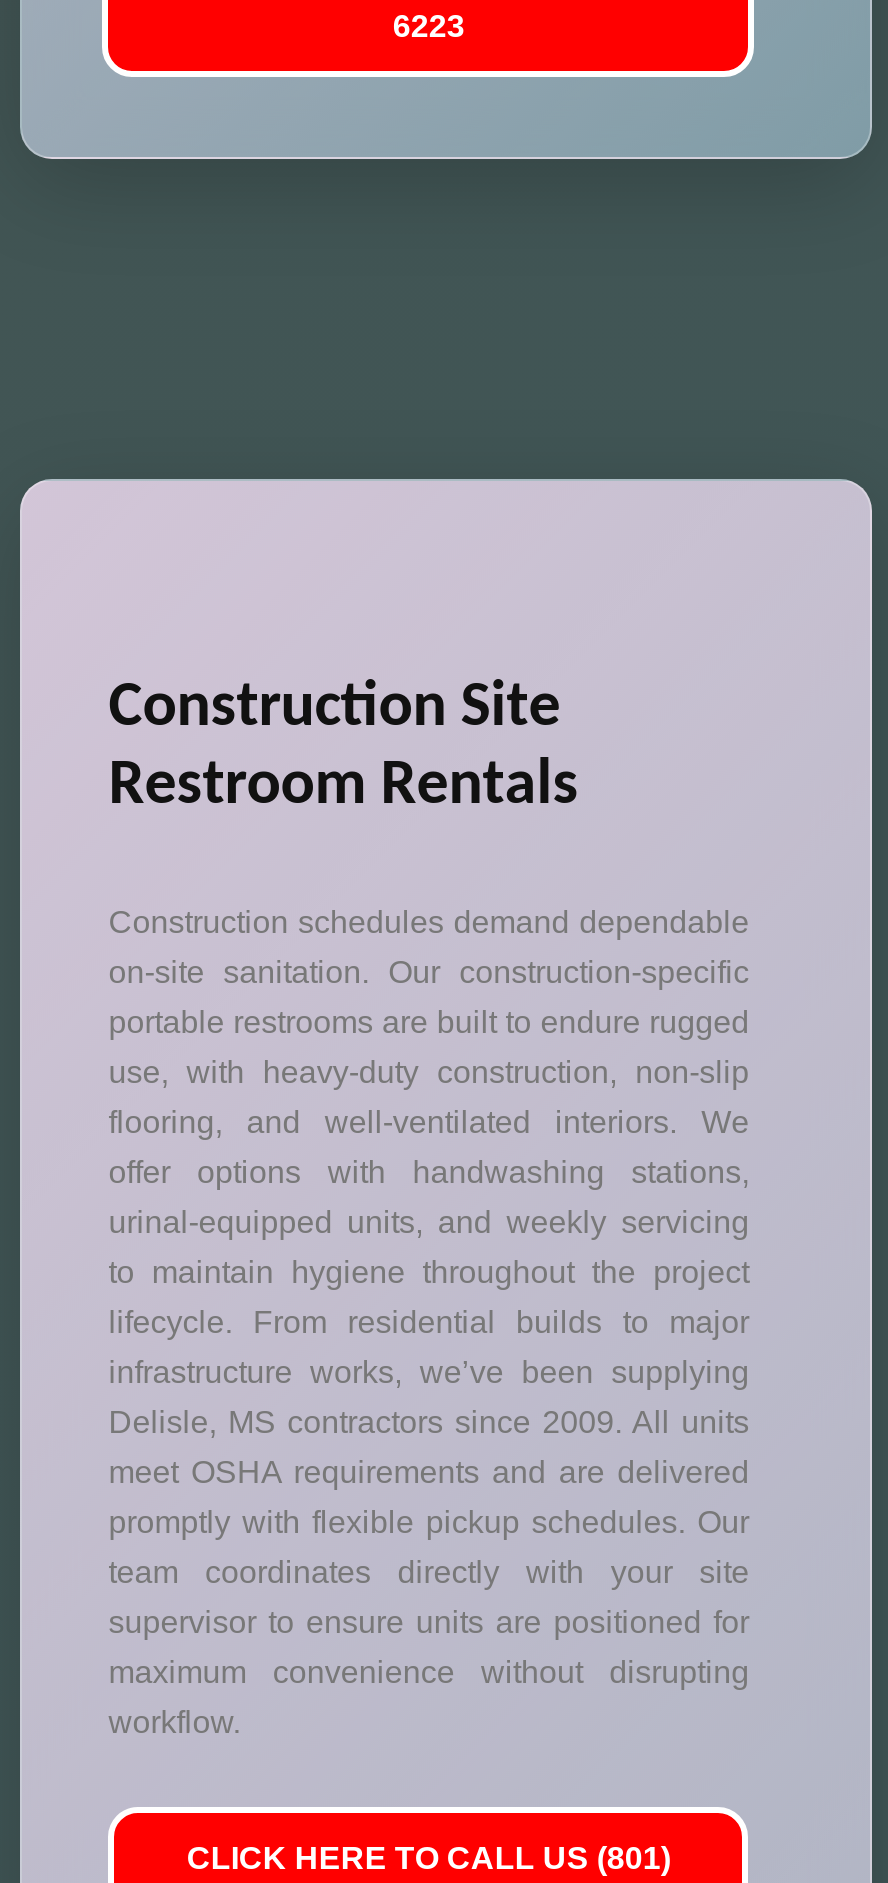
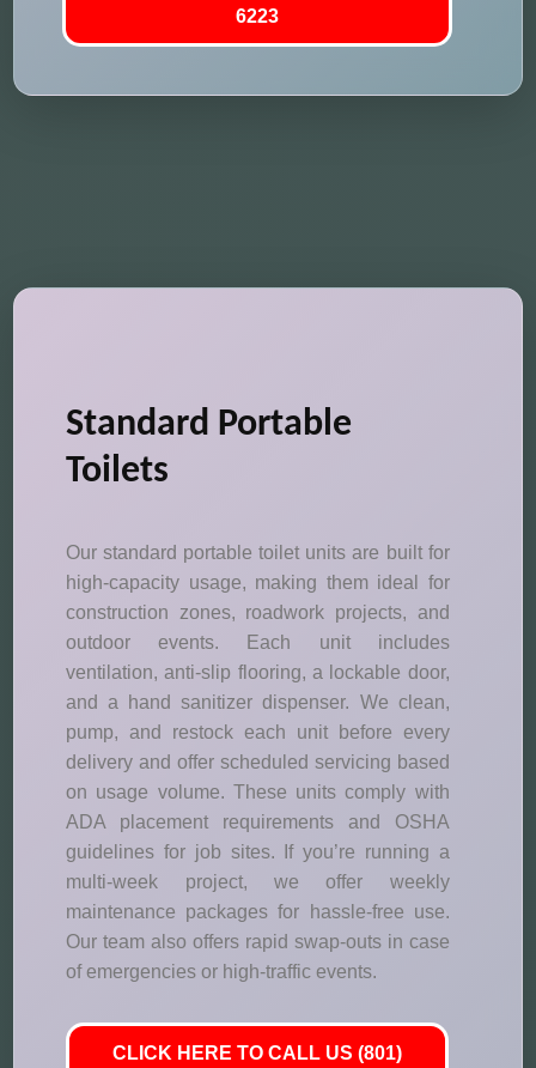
- Construction Site
- Restroom Rentals
- Construction schedules demand dependable
- on-site sanitation. Our construction-specific
- portable restrooms are built to endure rugged
- use, with heavy-duty construction, non-slip
- flooring, and well-ventilated interiors. We
- offer options with handwashing stations,
- urinal-equipped units, and weekly servicing
- to maintain hygiene throughout the project
- lifecycle. From residential builds to major
- infrastructure works, we’ve been supplying
- Delisle, MS contractors since 2009. All units
- meet OSHA requirements and are delivered
- promptly with flexible pickup schedules. Our
- team coordinates directly with your site
- supervisor to ensure units are positioned for
- maximum convenience without disrupting
- workflow.
+ Standard Portable
+ Toilets
+ Our standard portable toilet units are built for
+ high-capacity usage, making them ideal for
+ construction zones, roadwork projects, and
+ outdoor events. Each unit includes
+ ventilation, anti-slip flooring, a lockable door,
+ and a hand sanitizer dispenser. We clean,
+ pump, and restock each unit before every
+ delivery and offer scheduled servicing based
+ on usage volume. These units comply with
+ ADA placement requirements and OSHA
+ guidelines for job sites. If you’re running a
+ multi-week project, we offer weekly
+ maintenance packages for hassle-free use.
+ Our team also offers rapid swap-outs in case
+ of emergencies or high-traffic events.
